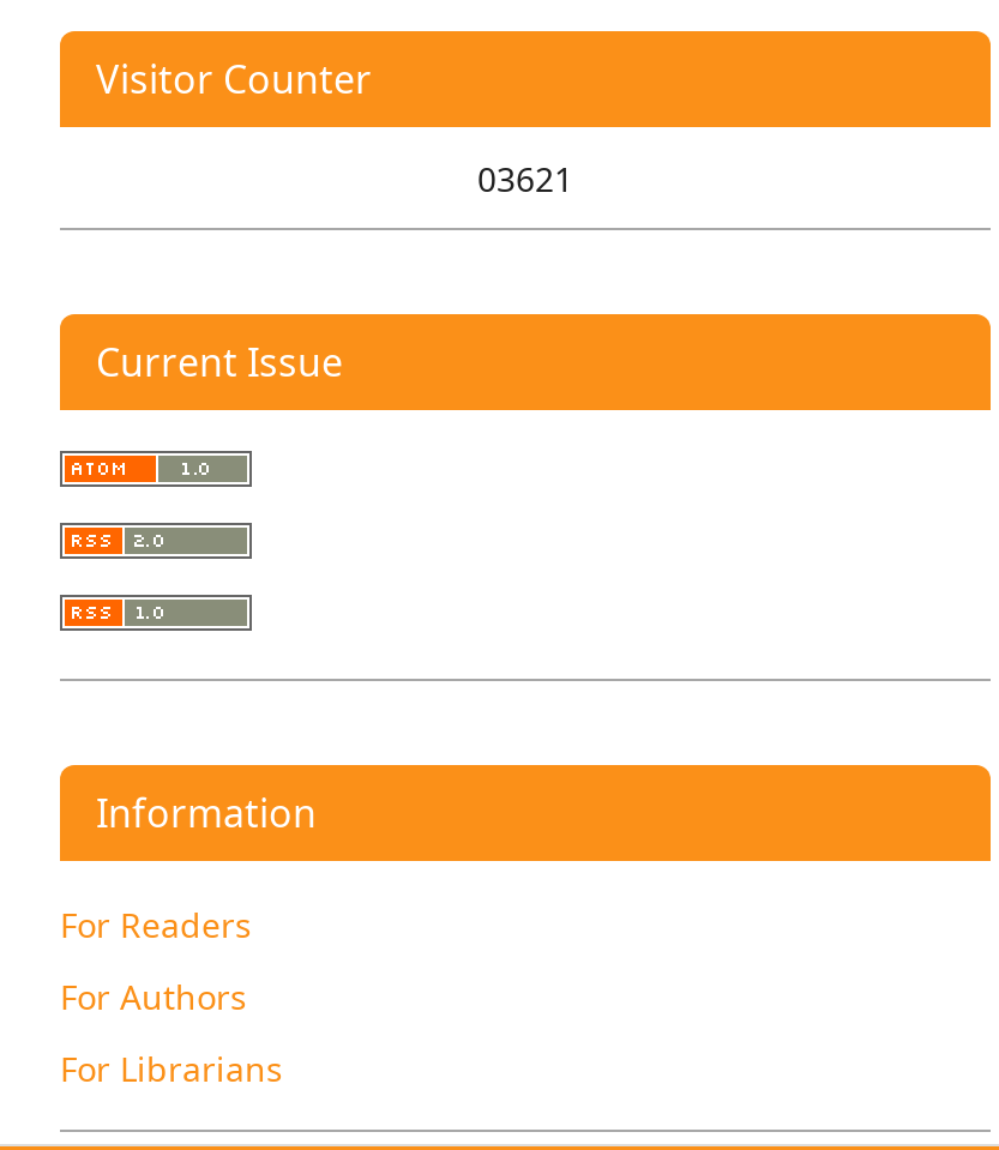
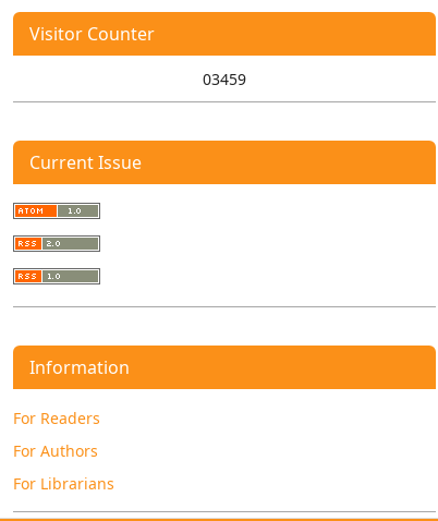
- 03621
+ 03459
